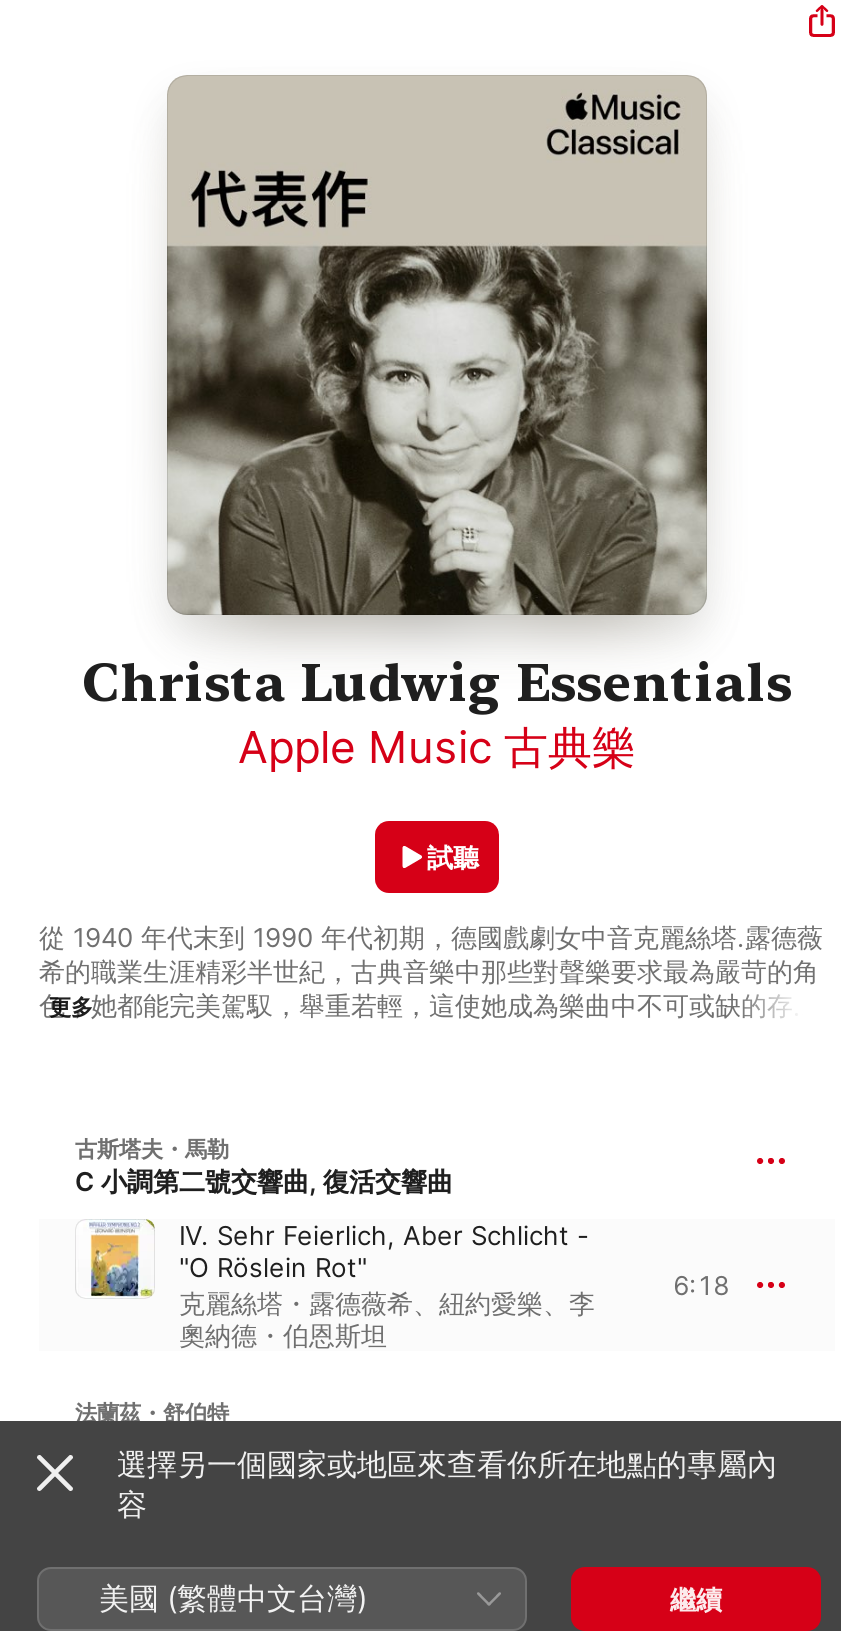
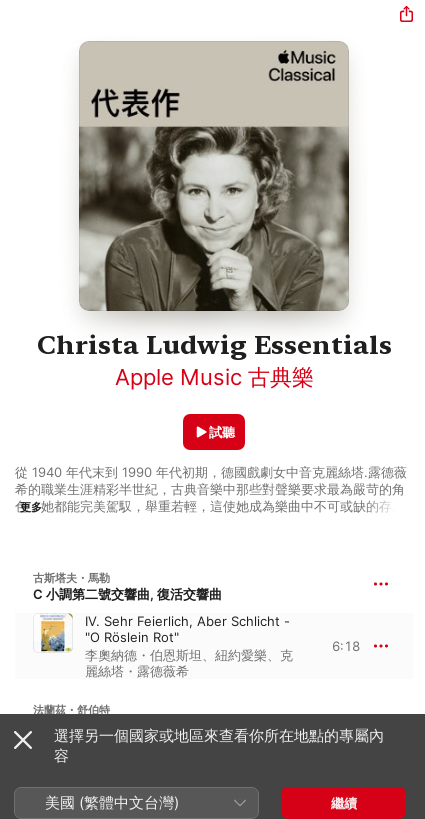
- 克麗絲塔・露德薇希、紐約愛樂、李
- 奧納德・伯恩斯坦
+ 李奧納德・伯恩斯坦、紐約愛樂、克
+ 麗絲塔・露德薇希
